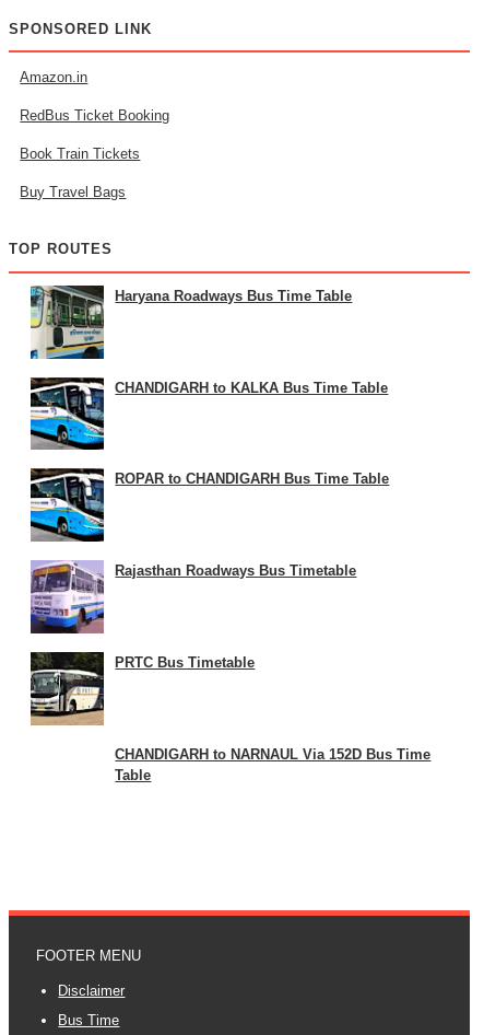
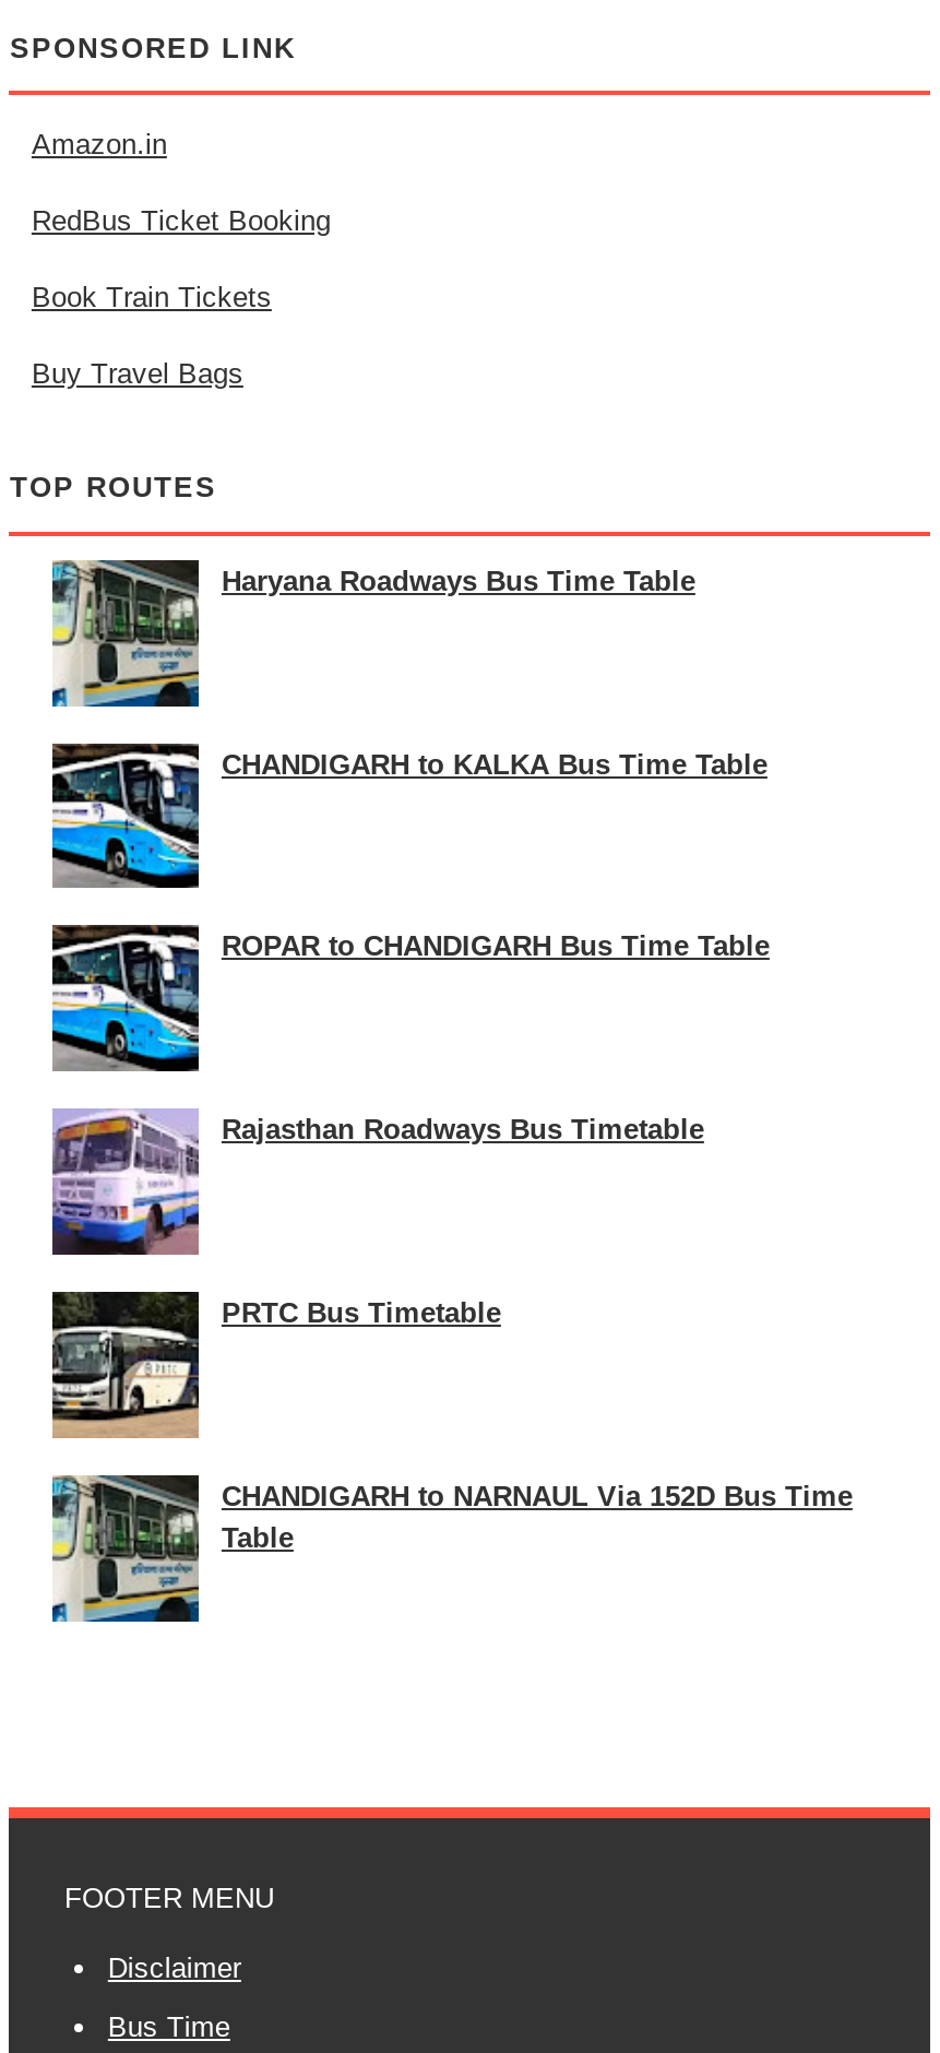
+ [image]
